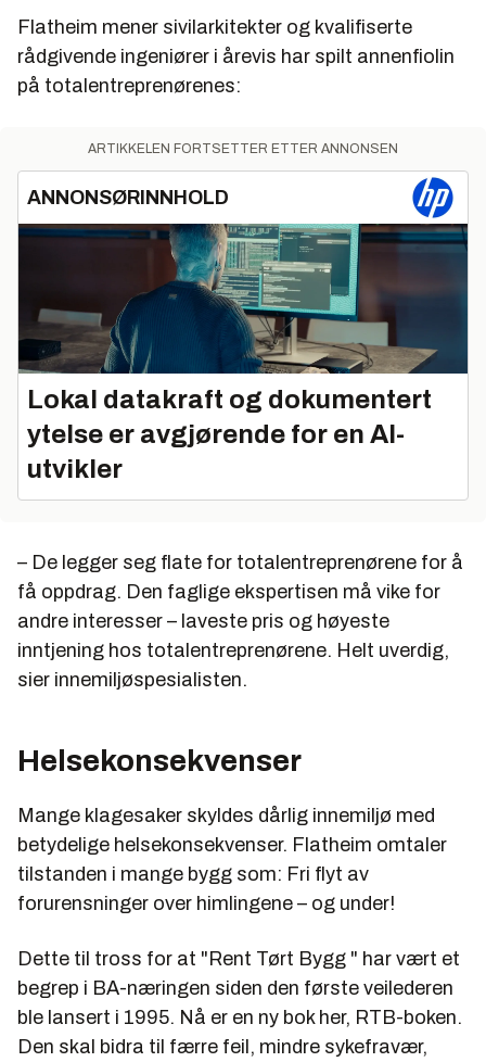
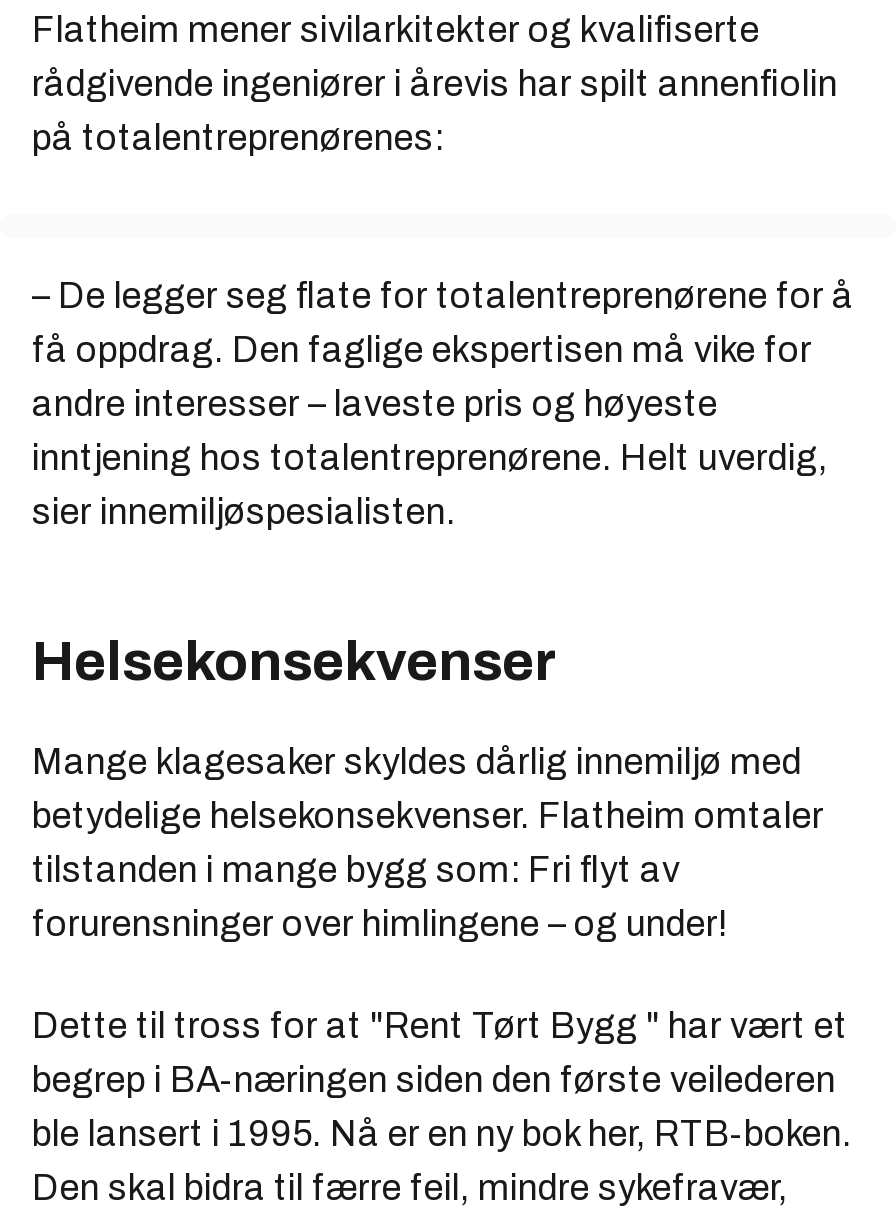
- [image]
- ARTIKKELEN FORTSETTER ETTER ANNONSEN
- ANNONSØRINNHOLD

- Lokal datakraft og dokumentert
- ytelse er avgjørende for en AI-
- utvikler
